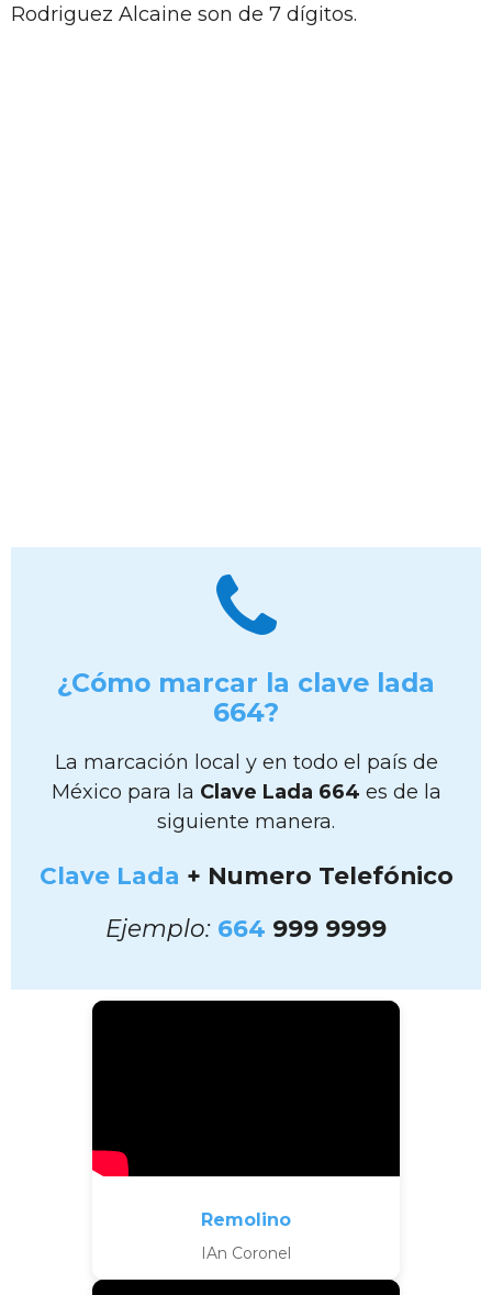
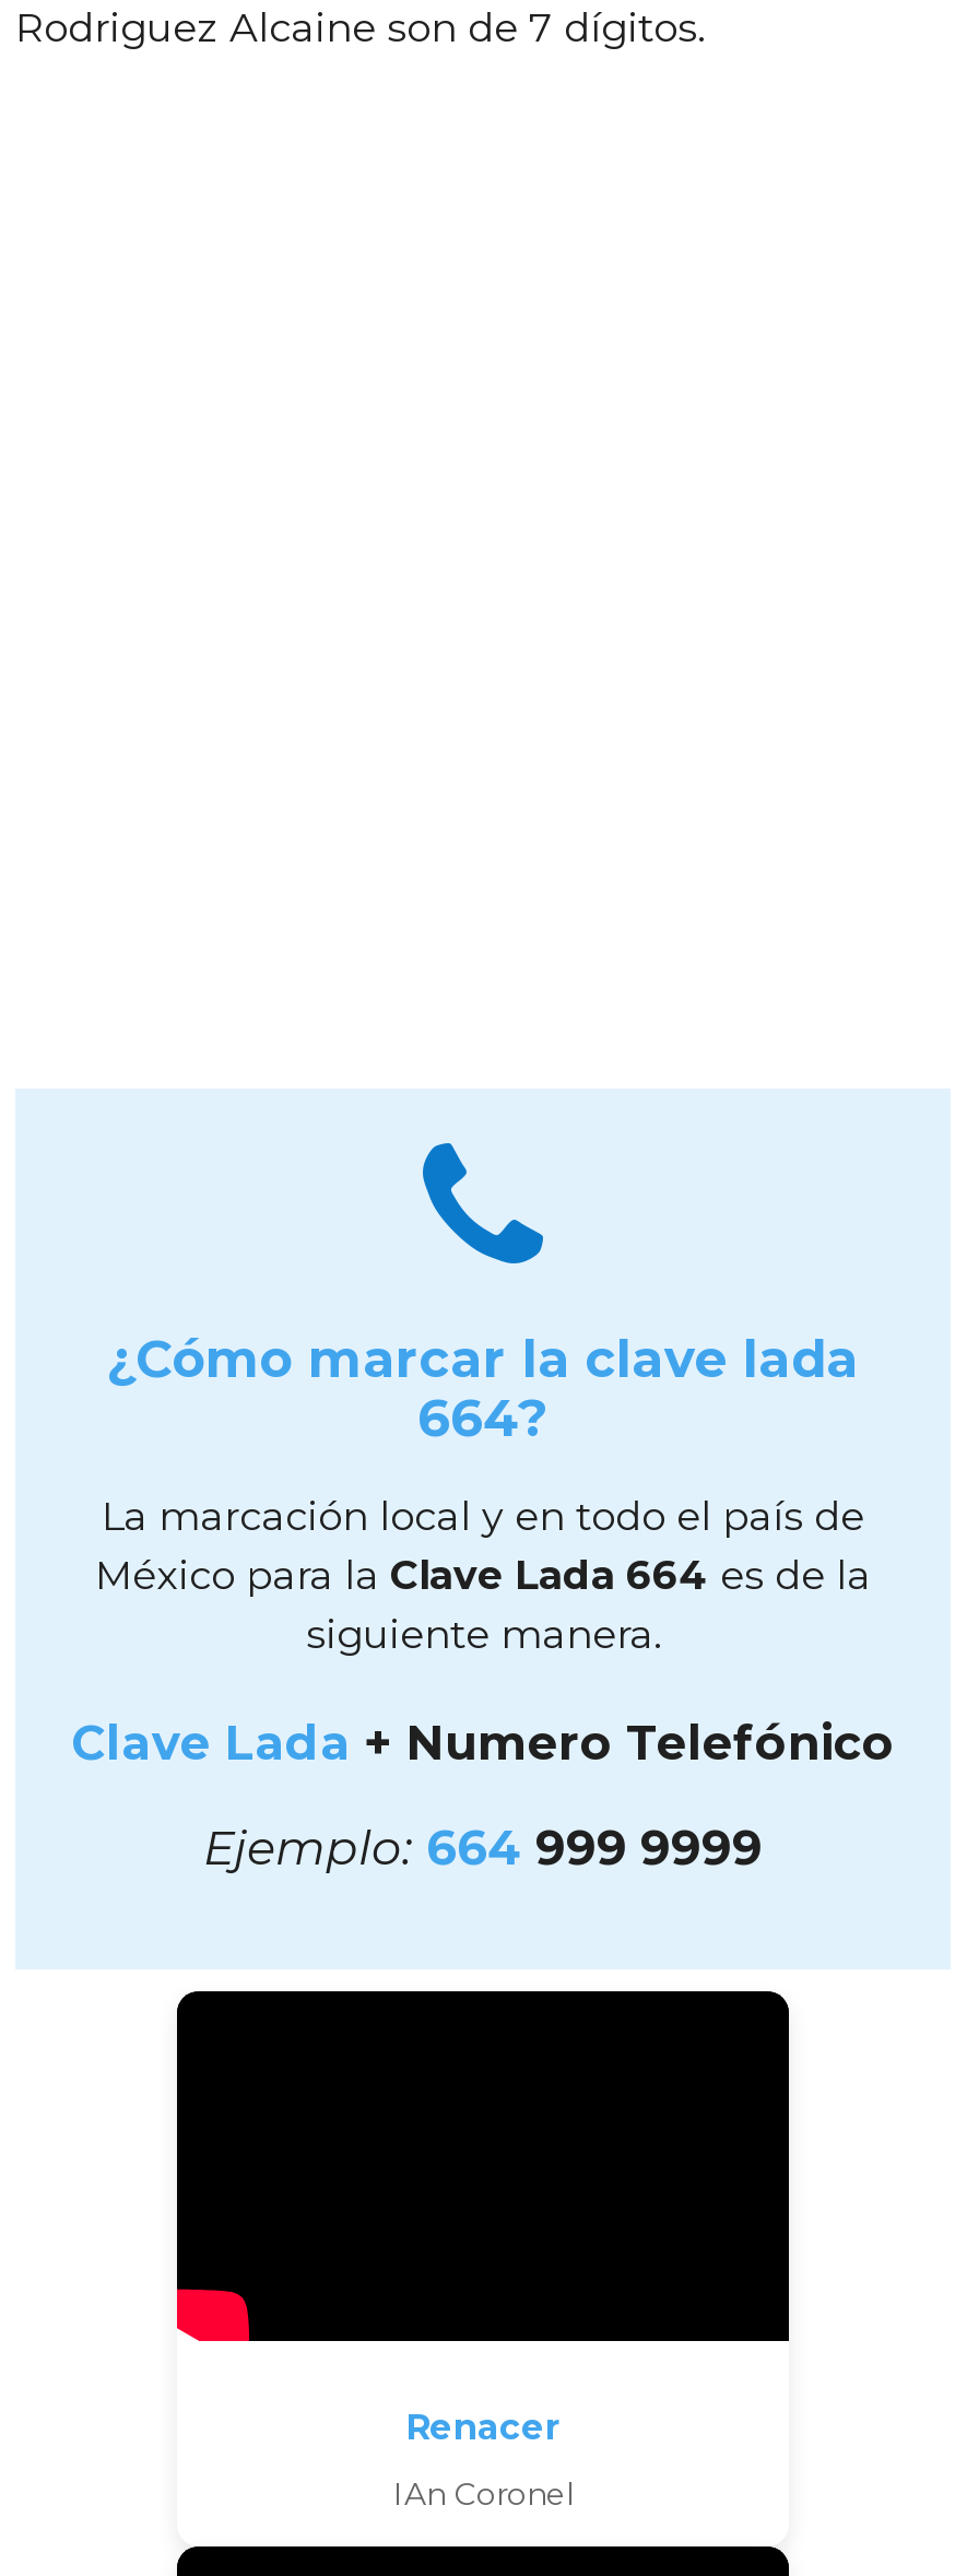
- Remolino
+ Renacer
